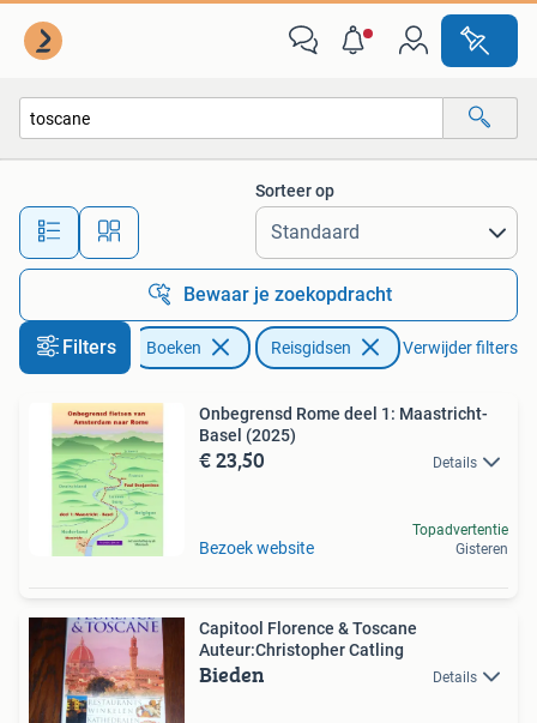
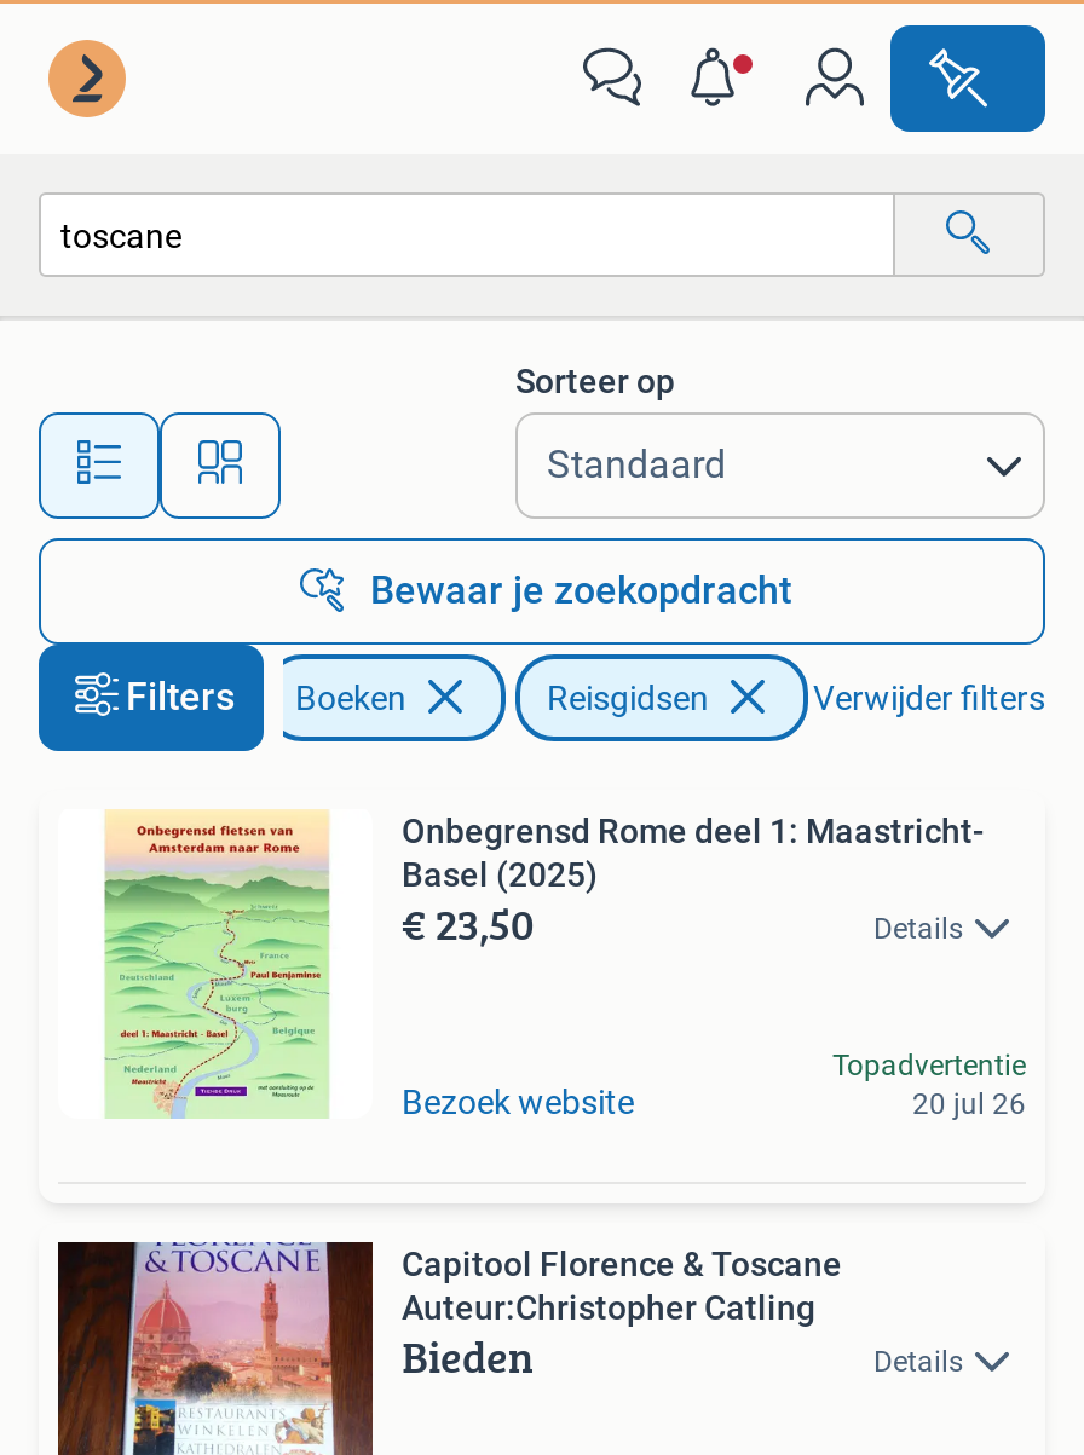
- Gisteren
+ 20 jul 26
